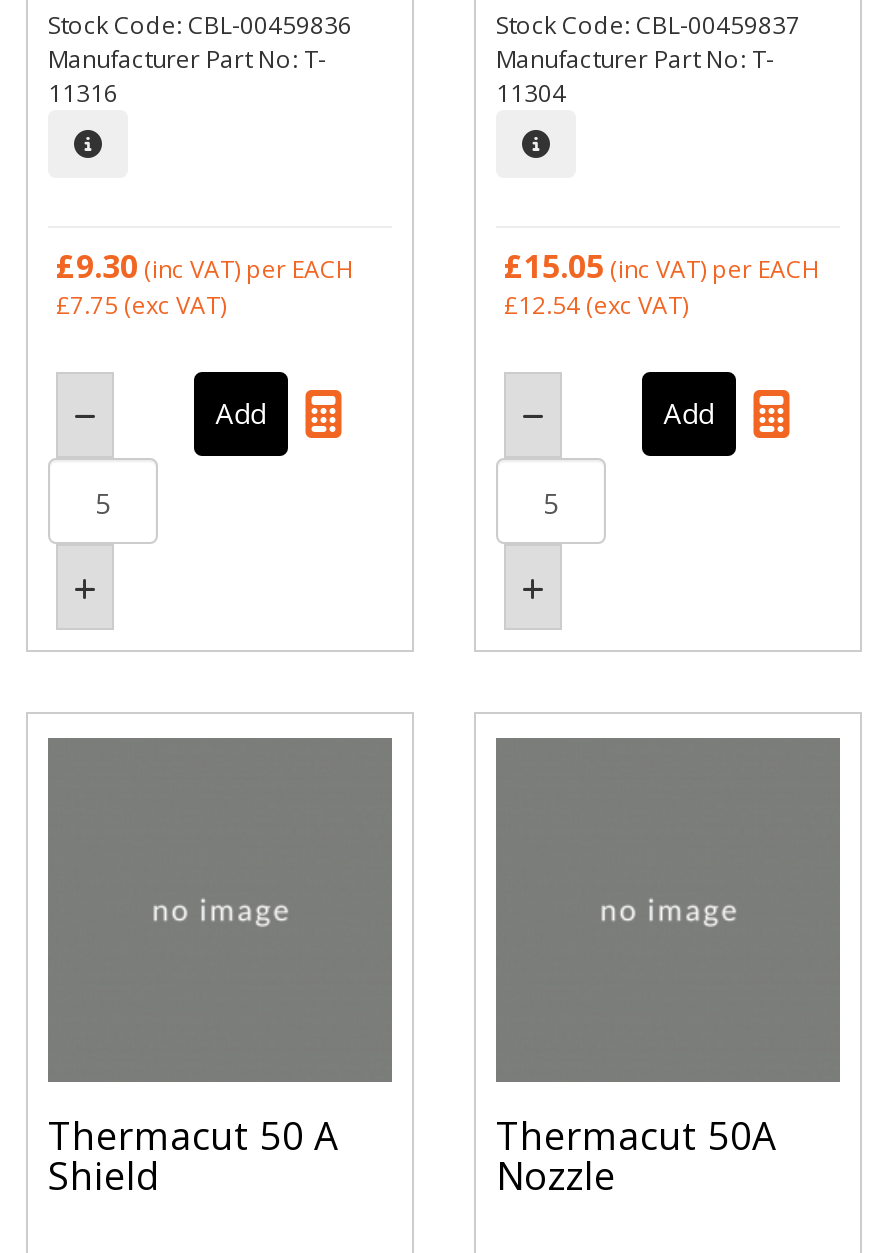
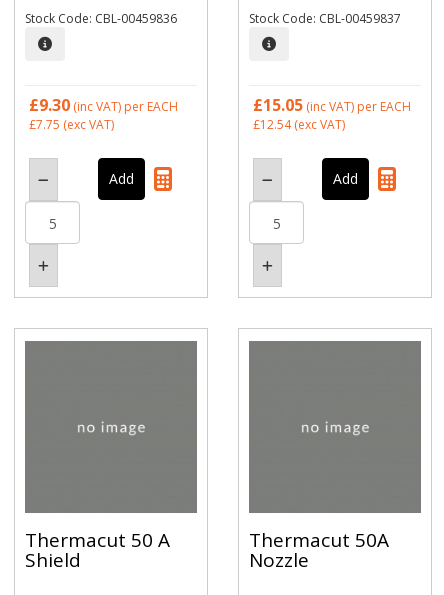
- Manufacturer Part No: T-
- 11316

- Manufacturer Part No: T-
- 11304
